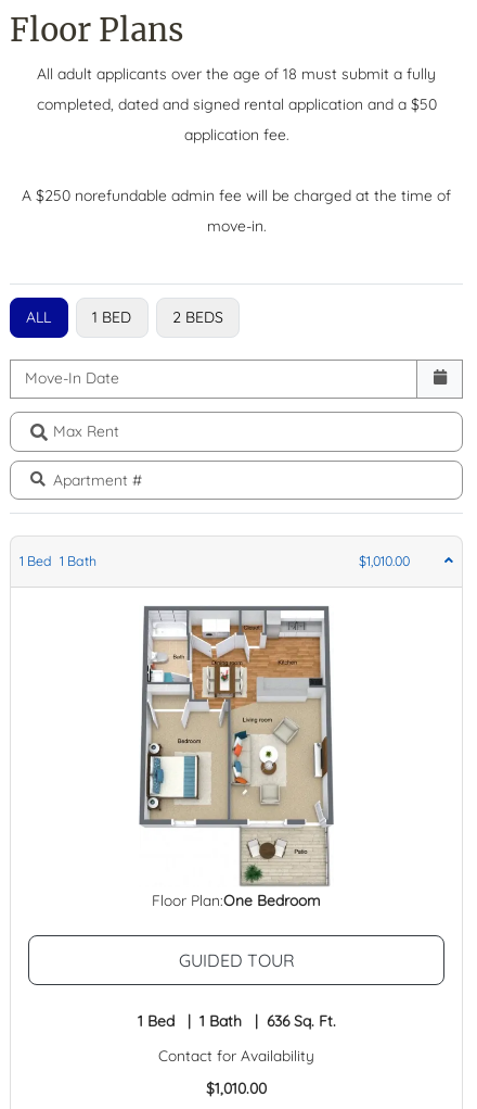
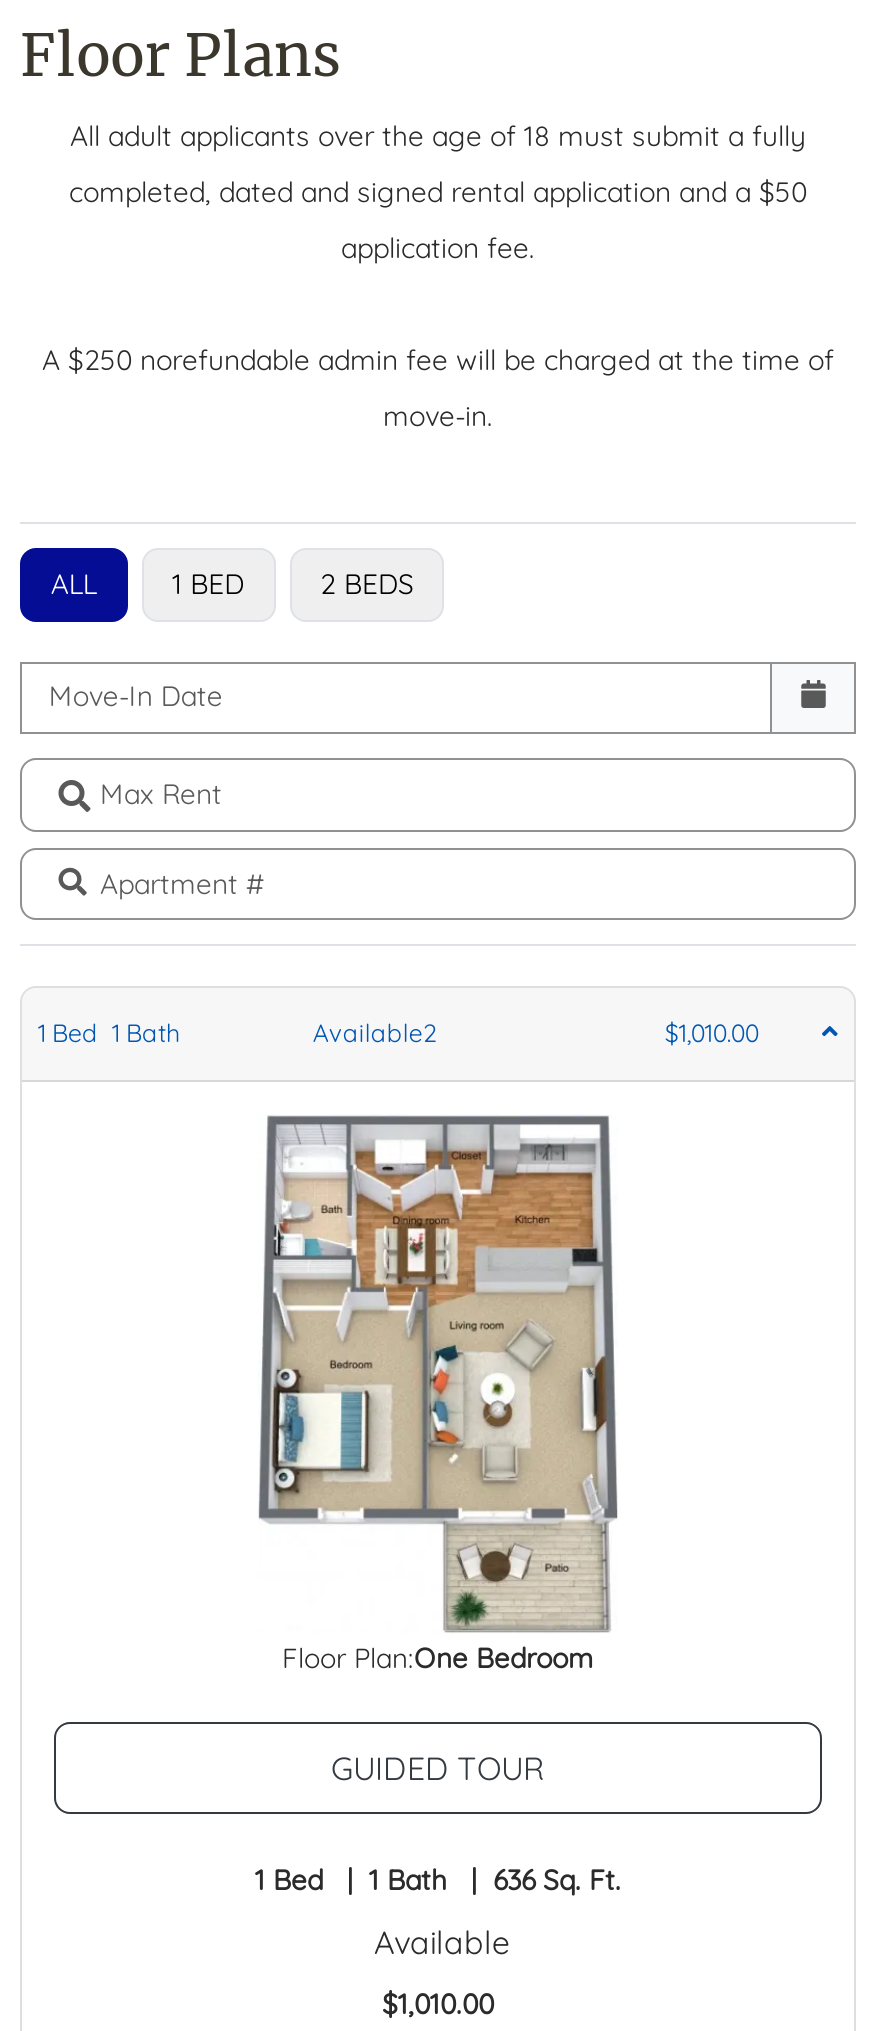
+ Available2

- Contact for Availability
+ Available
